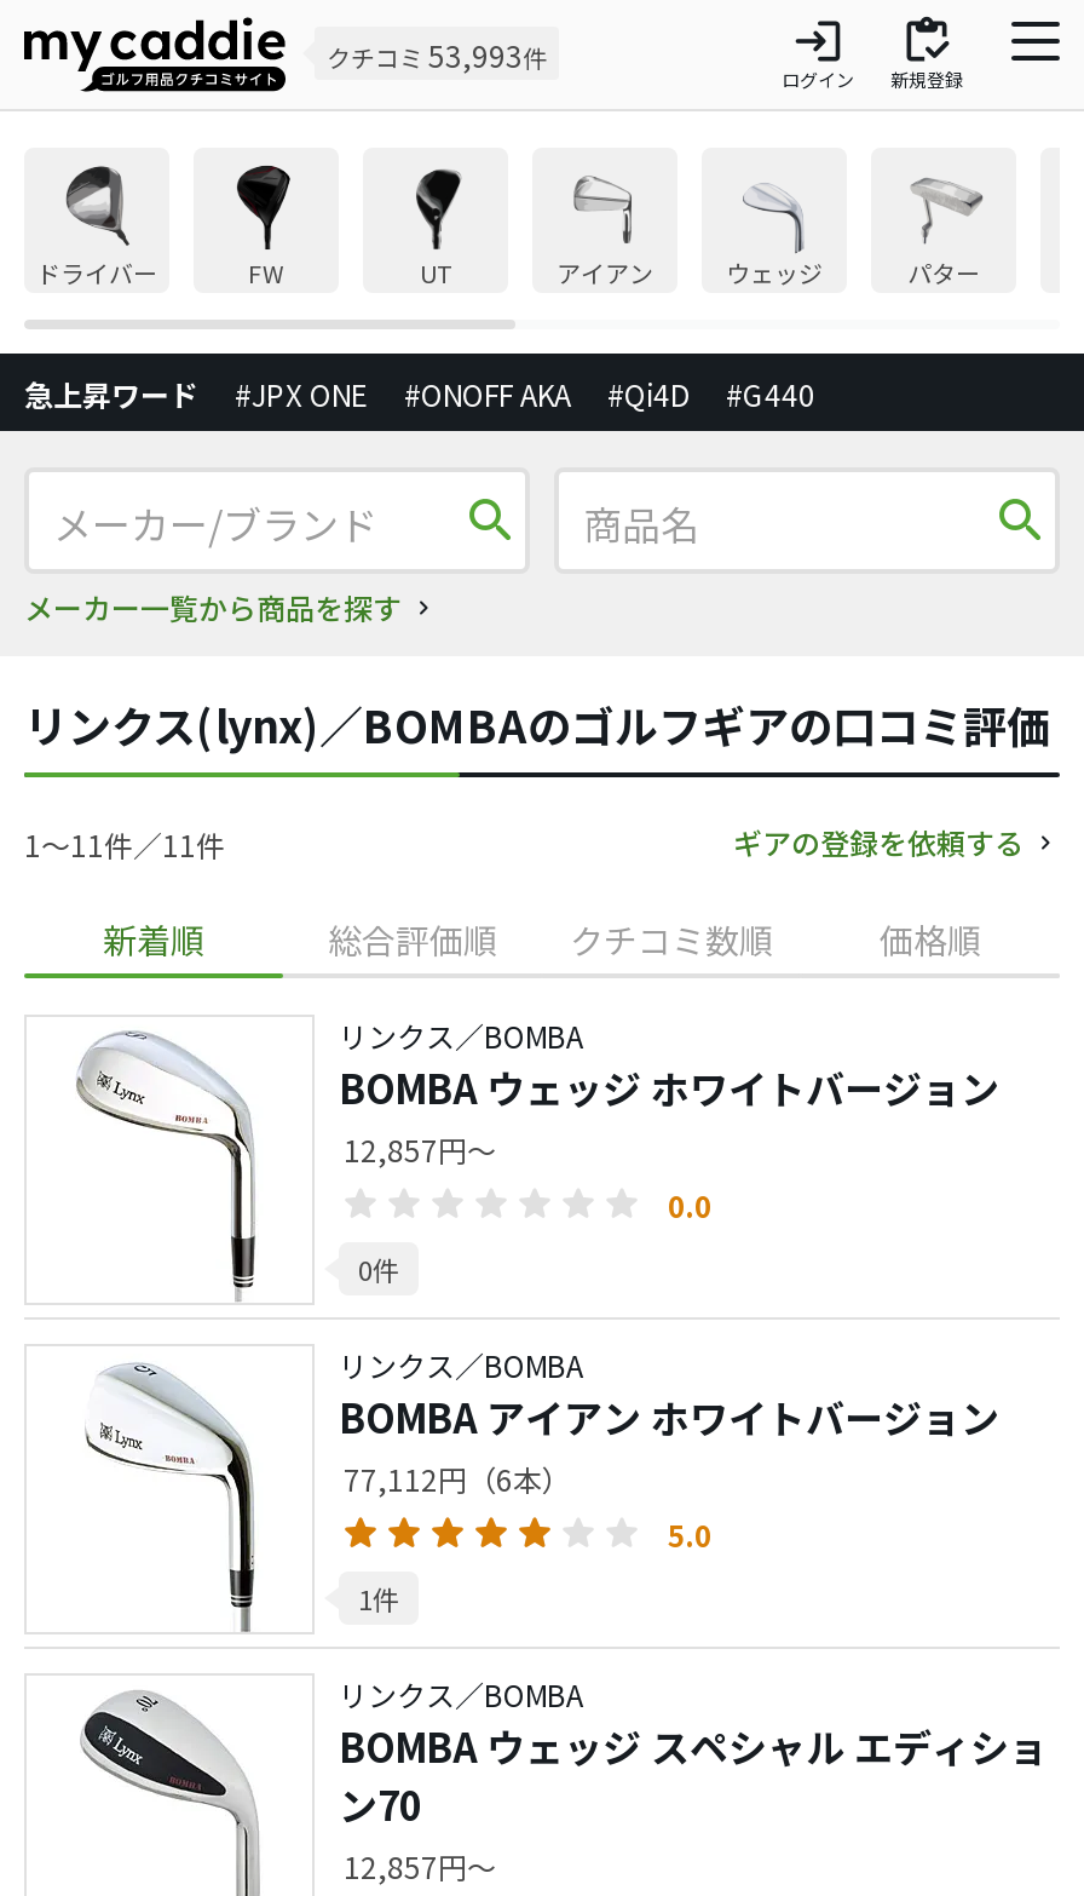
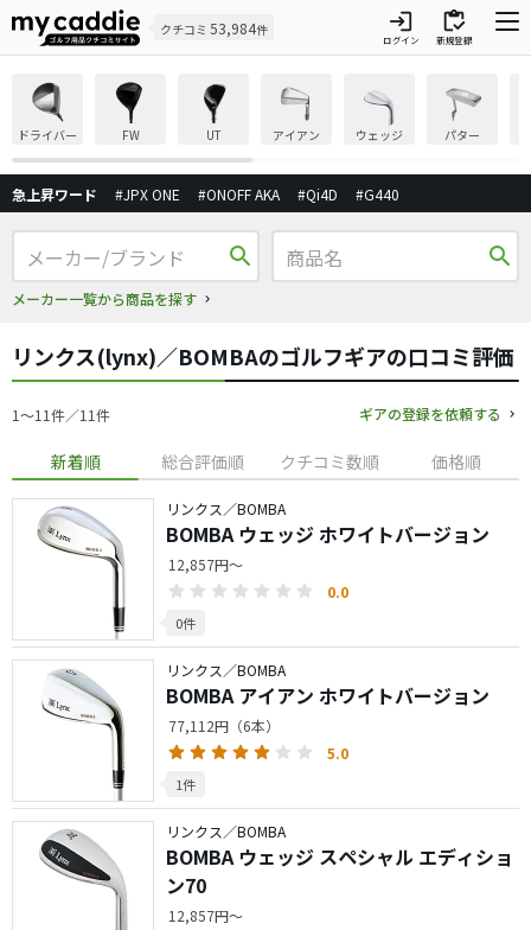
- クチコミ53,993件
+ クチコミ53,984件
